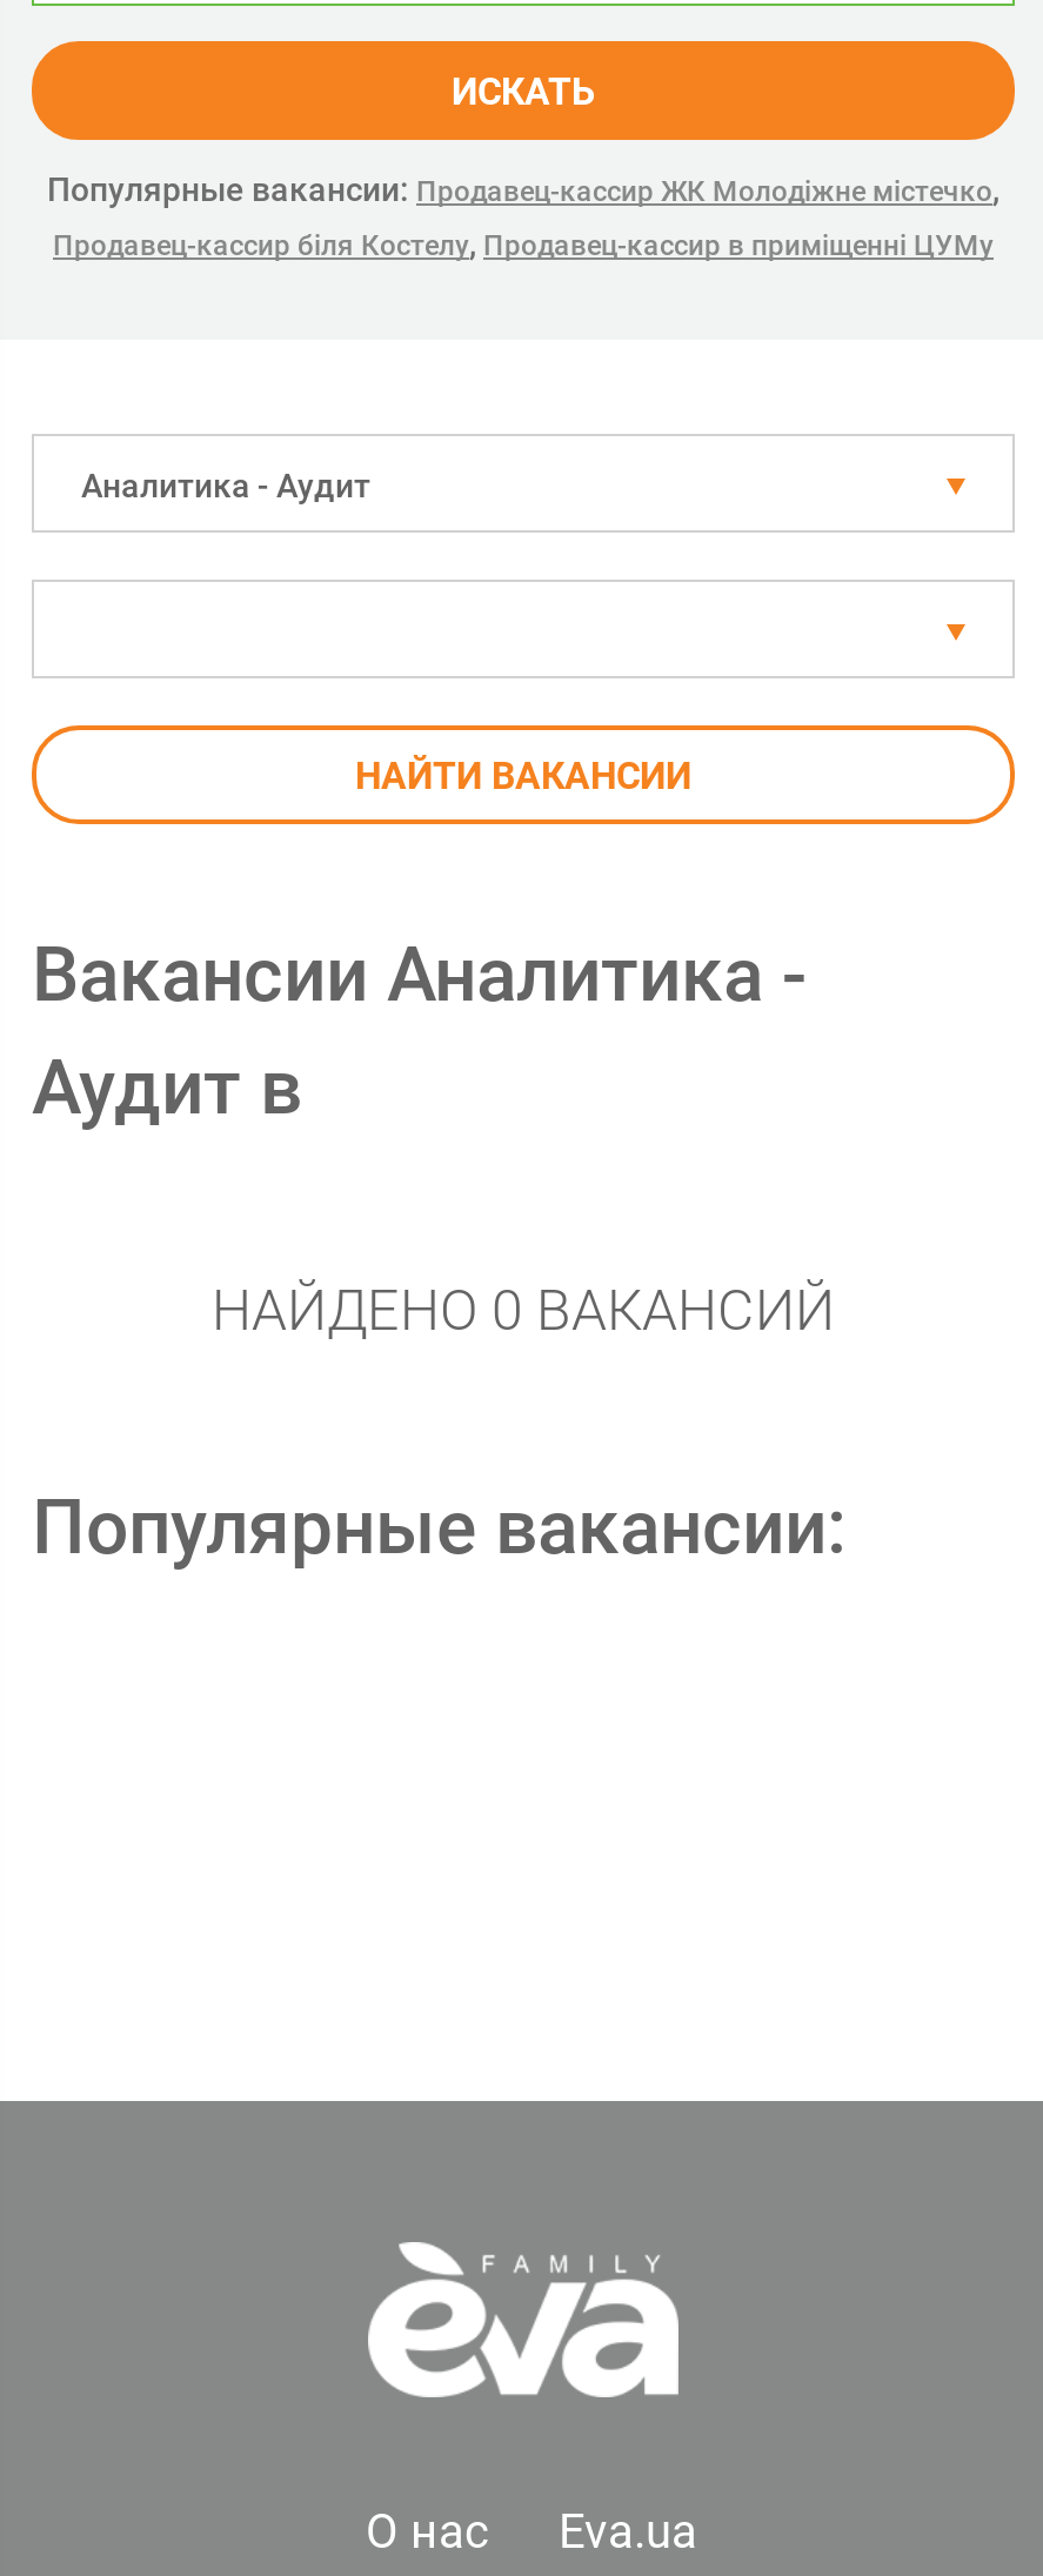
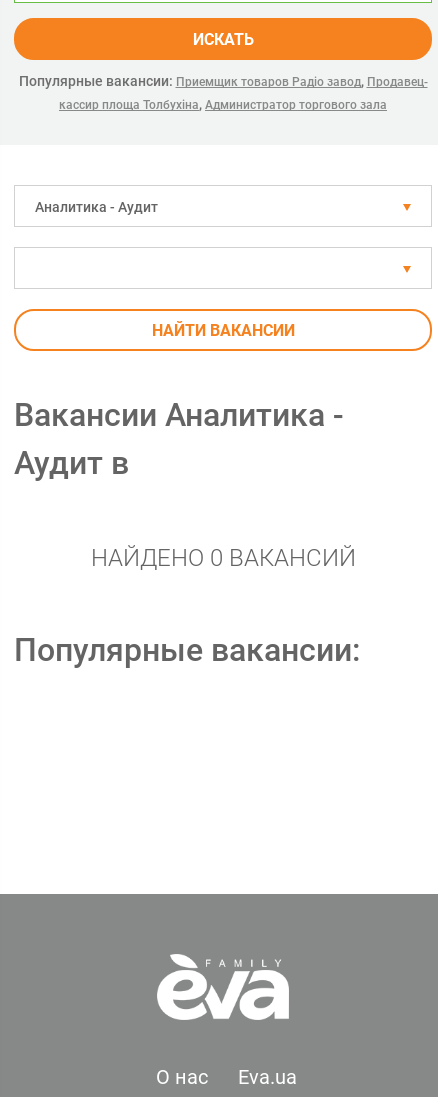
- Популярные вакансии: Продавец-кассир ЖК Молодіжне містечко,
- Продавец-кассир біля Костелу, Продавец-кассир в приміщенні ЦУМу
+ Популярные вакансии: Приемщик товаров Радіо завод, Продавец-
+ кассир площа Толбухіна, Администратор торгового зала
